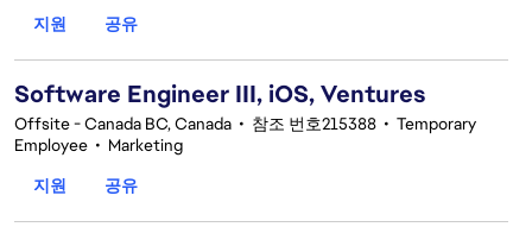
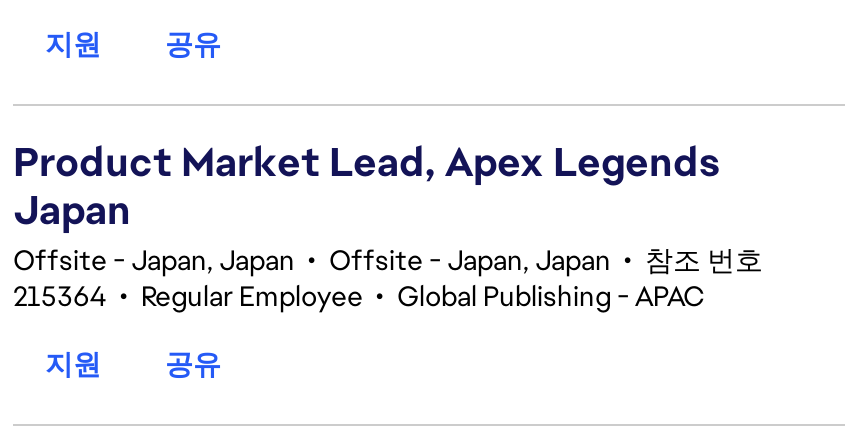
- Software Engineer III, iOS, Ventures
- Offsite - Canada BC, Canada • 참조 번호215388 • Temporary
- Employee • Marketing
+ Product Market Lead, Apex Legends
+ Japan
+ Offsite - Japan, Japan • Offsite - Japan, Japan • 참조 번호
+ 215364 • Regular Employee • Global Publishing - APAC
